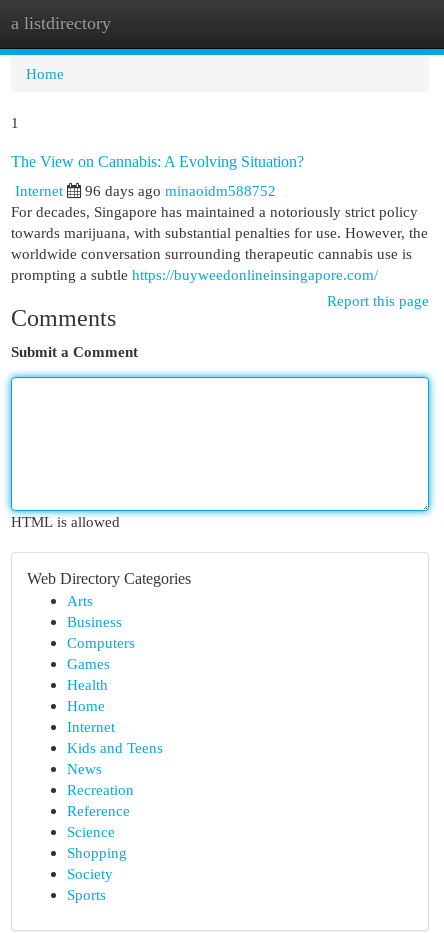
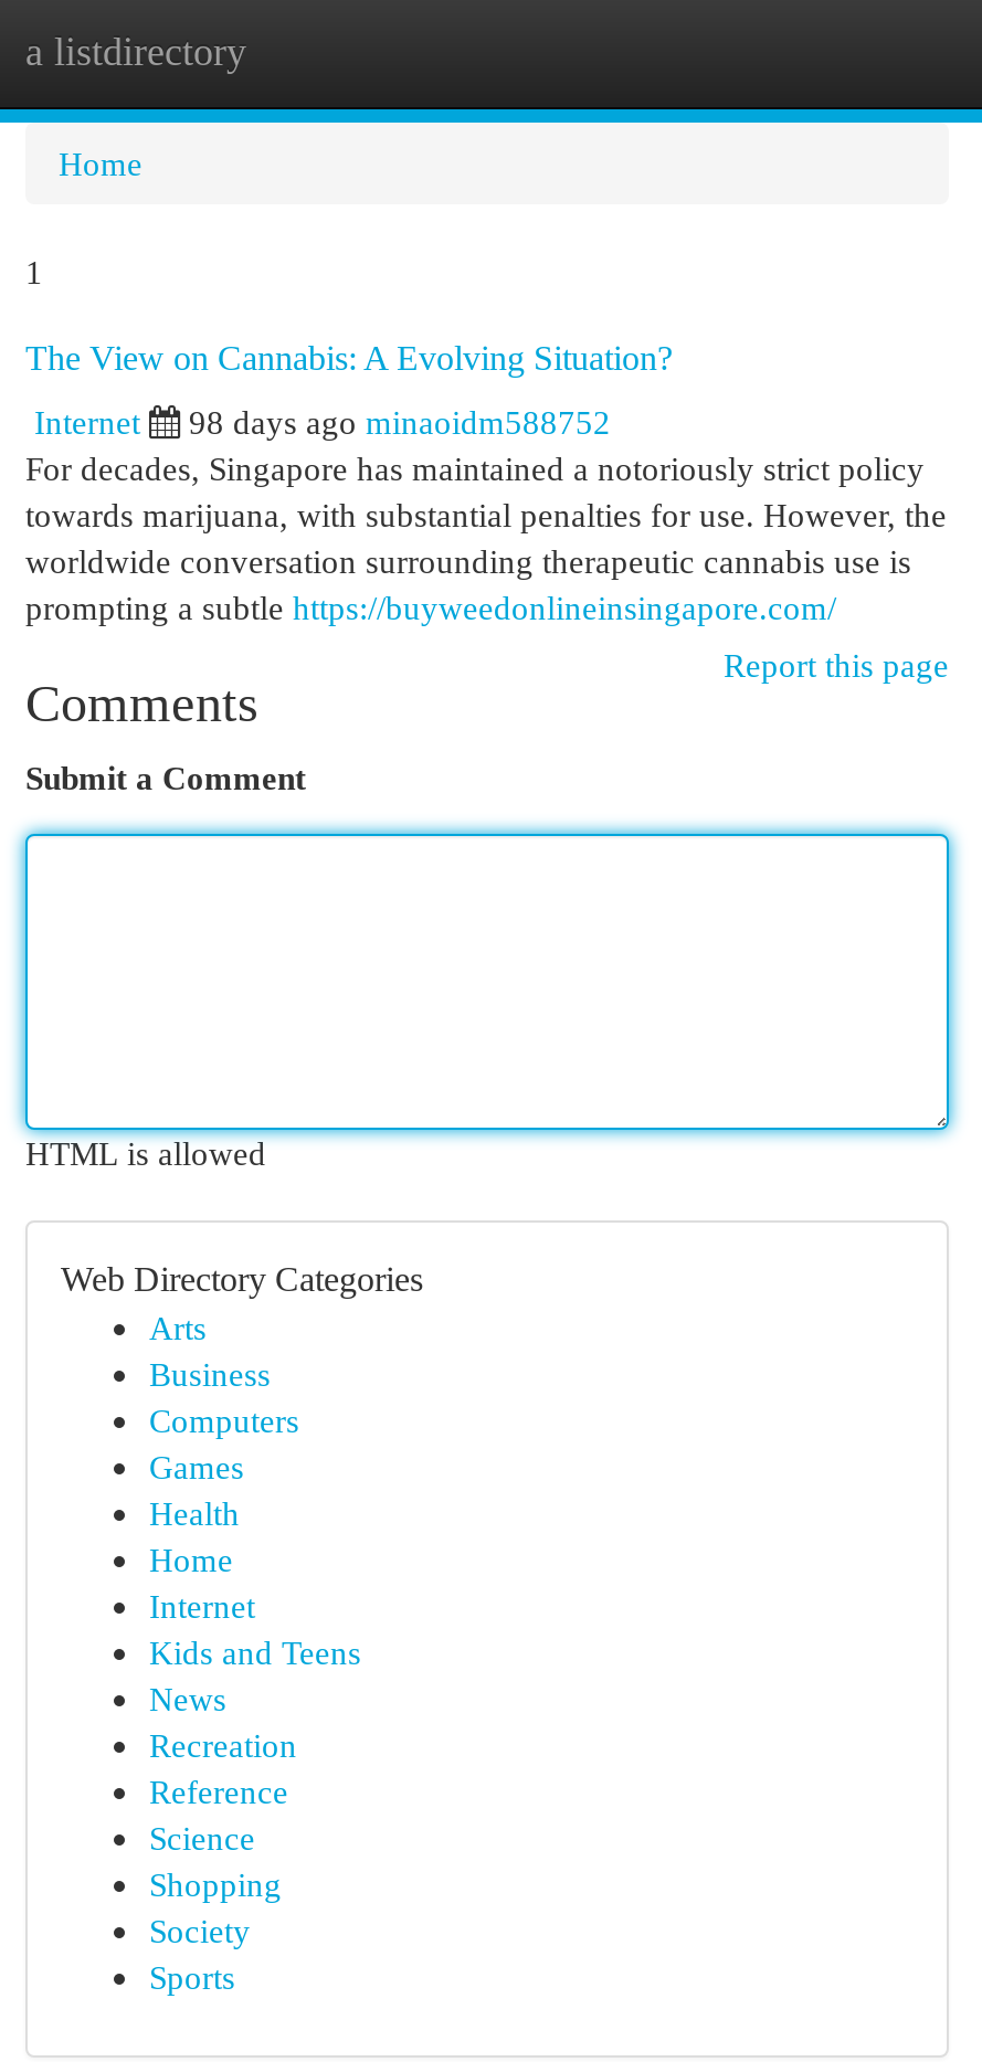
- 96 days ago minaoidm588752
+ 98 days ago minaoidm588752
